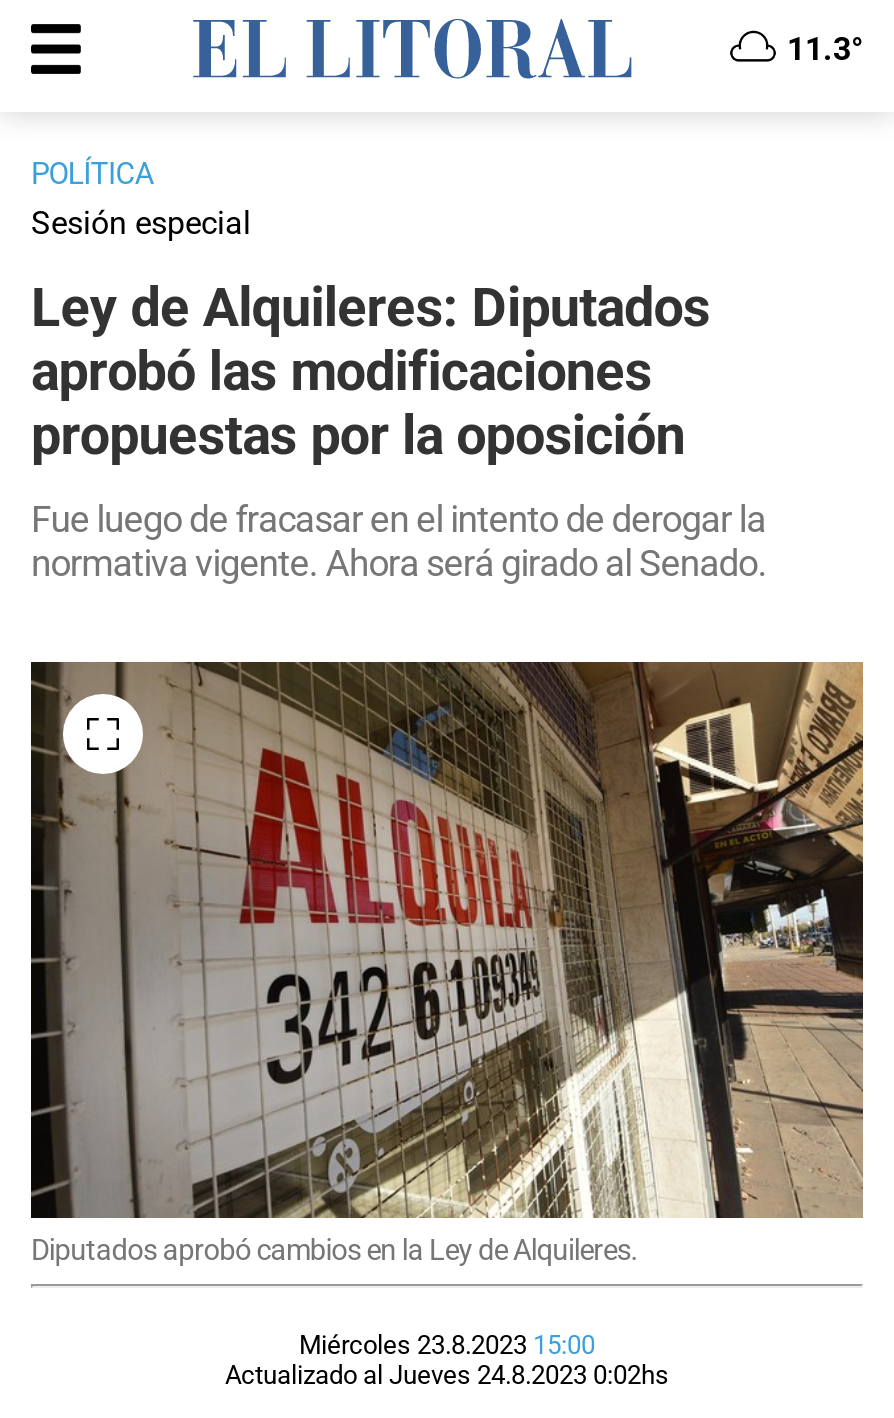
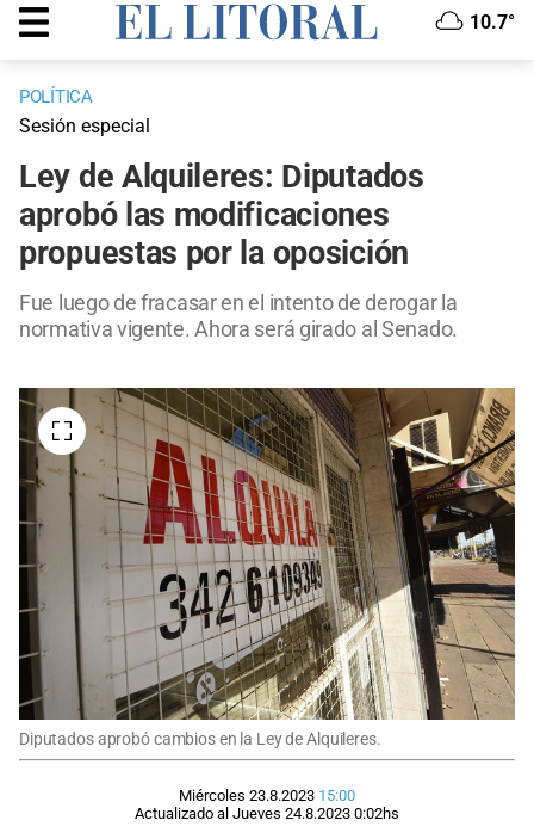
- 11.3°
+ 10.7°
